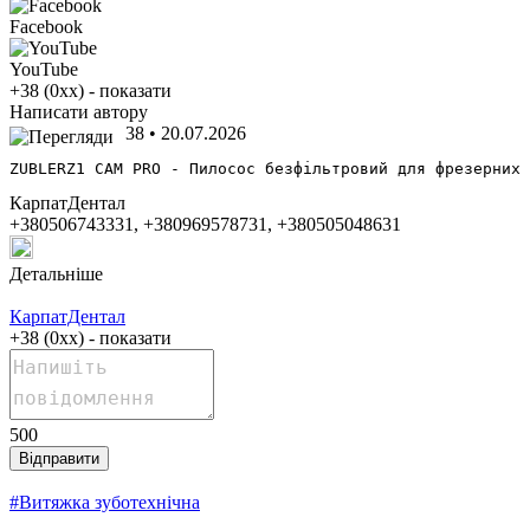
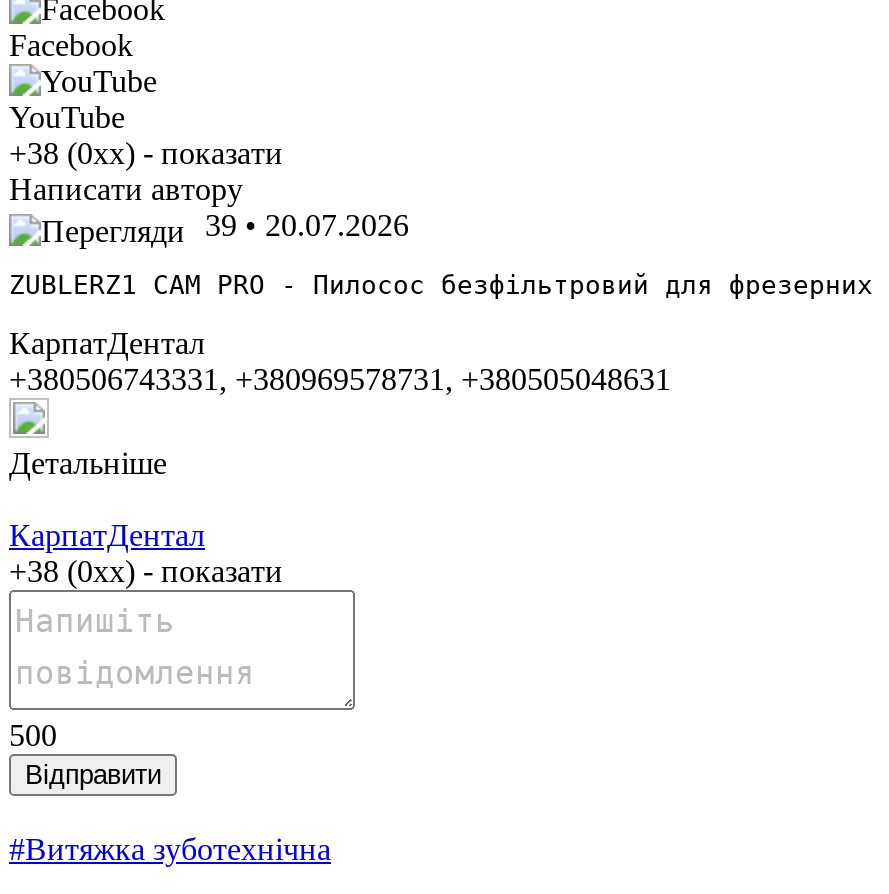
- 38 • 20.07.2026
+ 39 • 20.07.2026
